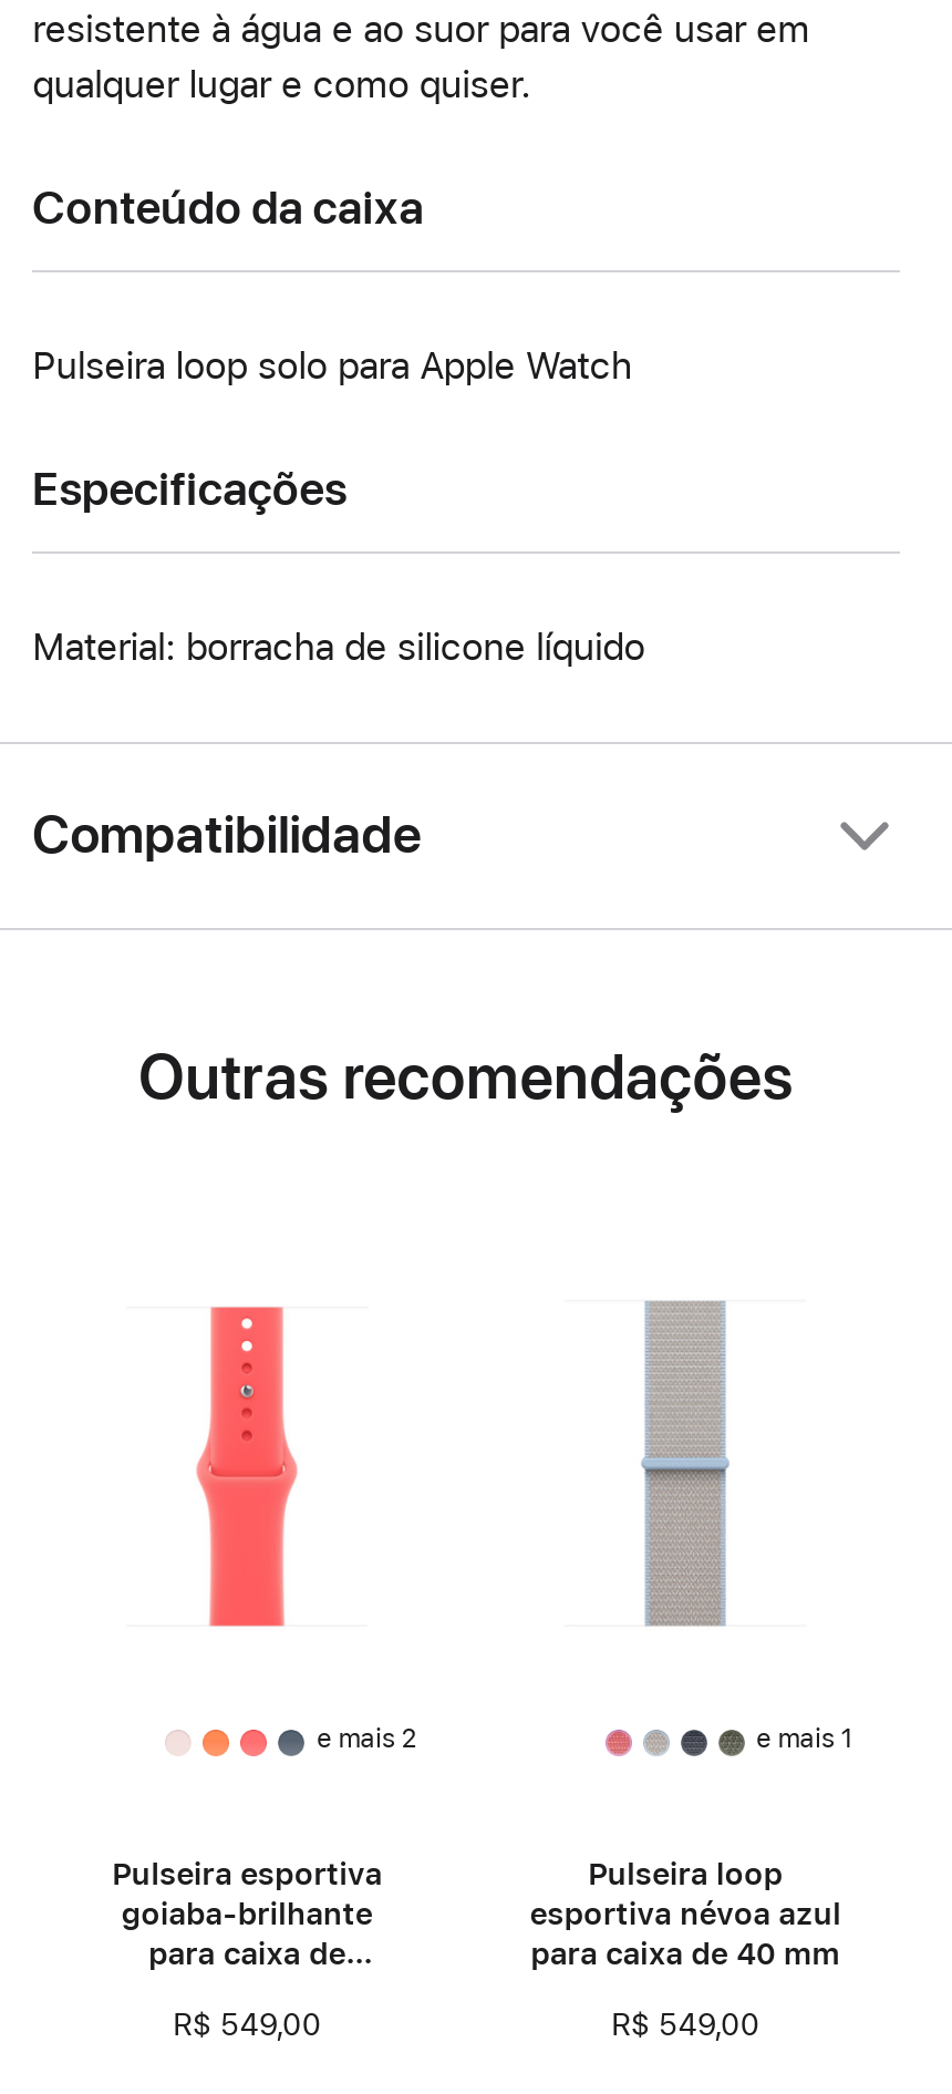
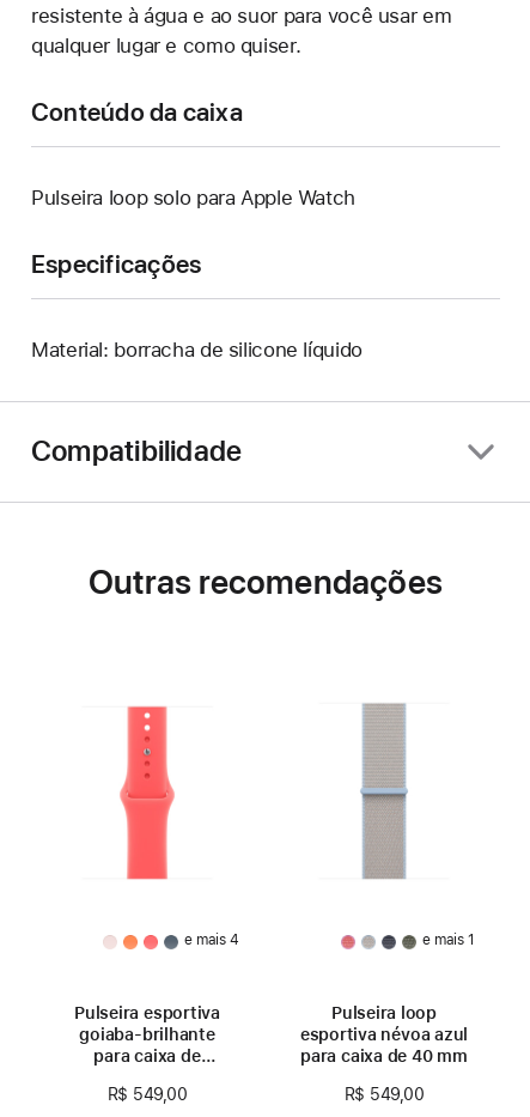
- e mais 2
+ e mais 4
